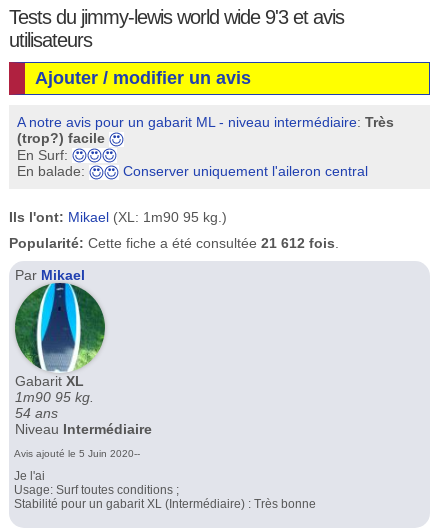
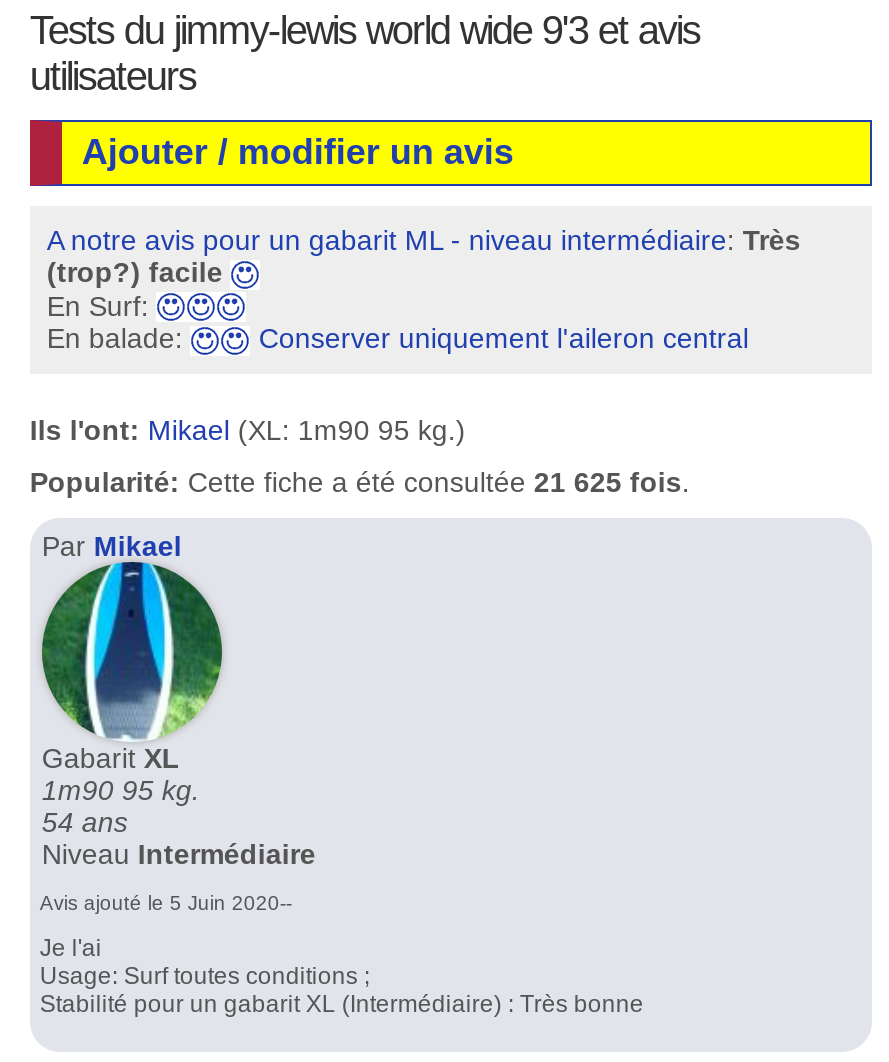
- Popularité: Cette fiche a été consultée 21 612 fois.
+ Popularité: Cette fiche a été consultée 21 625 fois.
